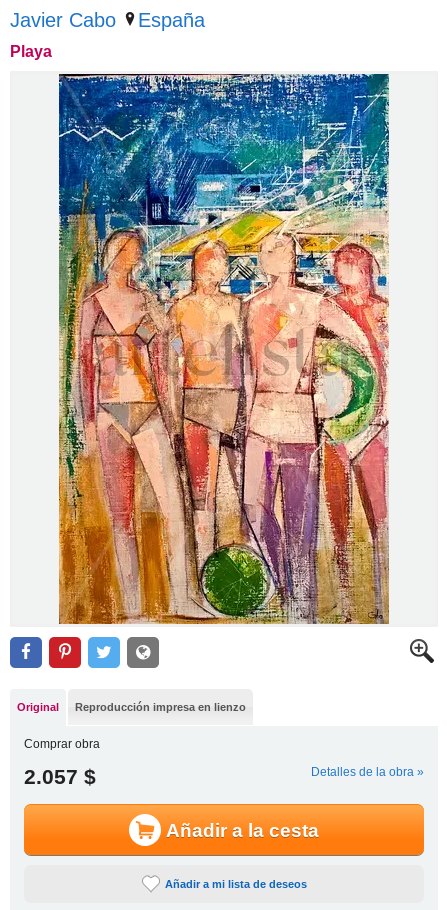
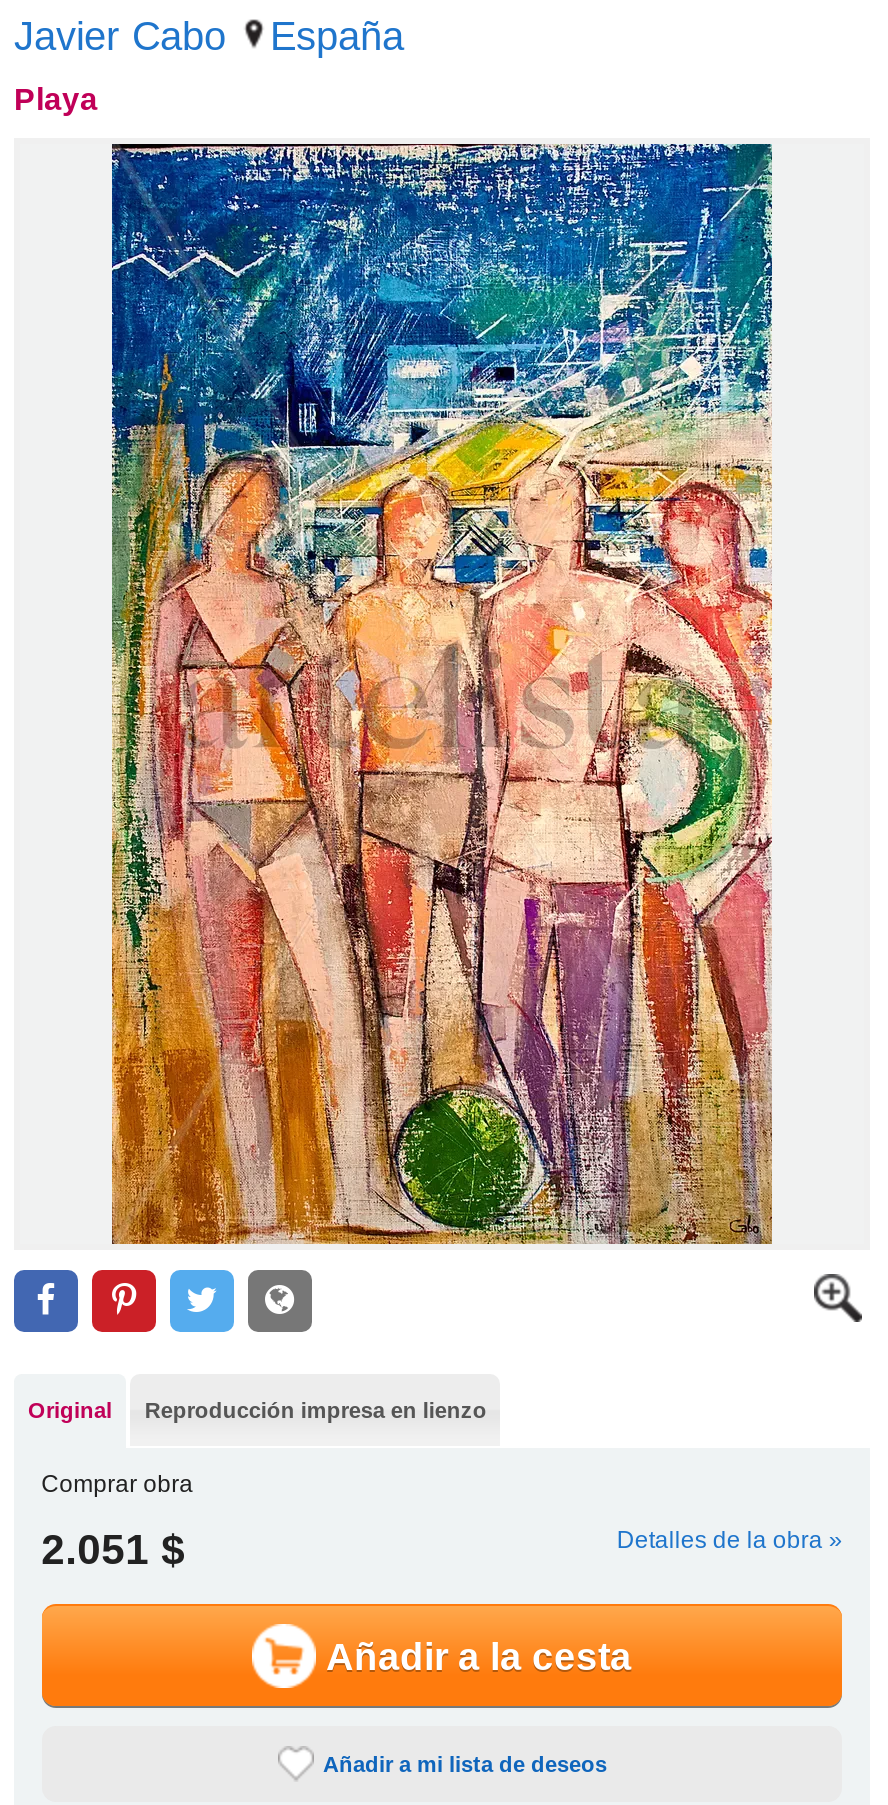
- 2.057 $
+ 2.051 $
